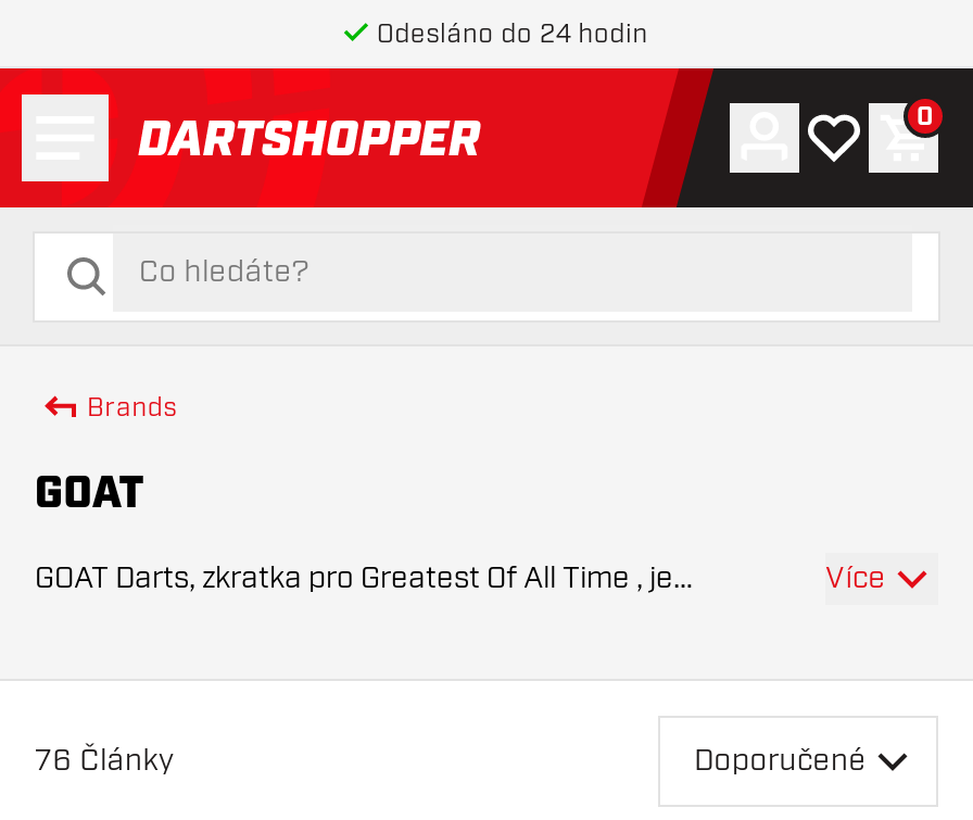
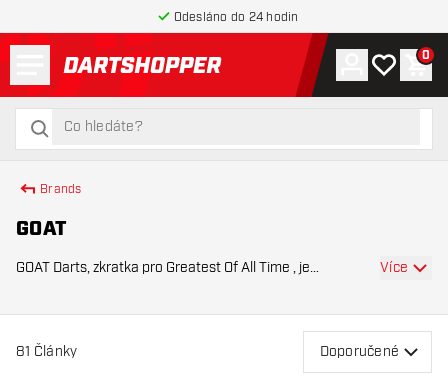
- 76 Články
+ 81 Články
